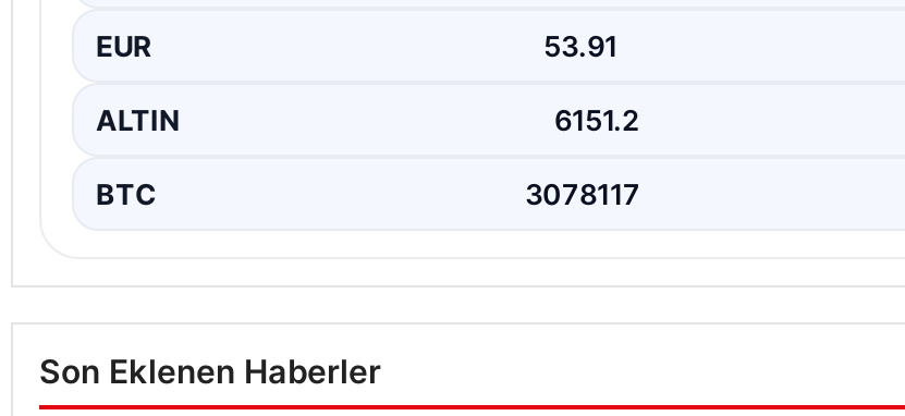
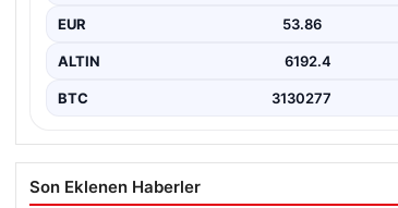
- 53.91
+ 53.86

- 6151.2
+ 6192.4

- 3078117
+ 3130277
